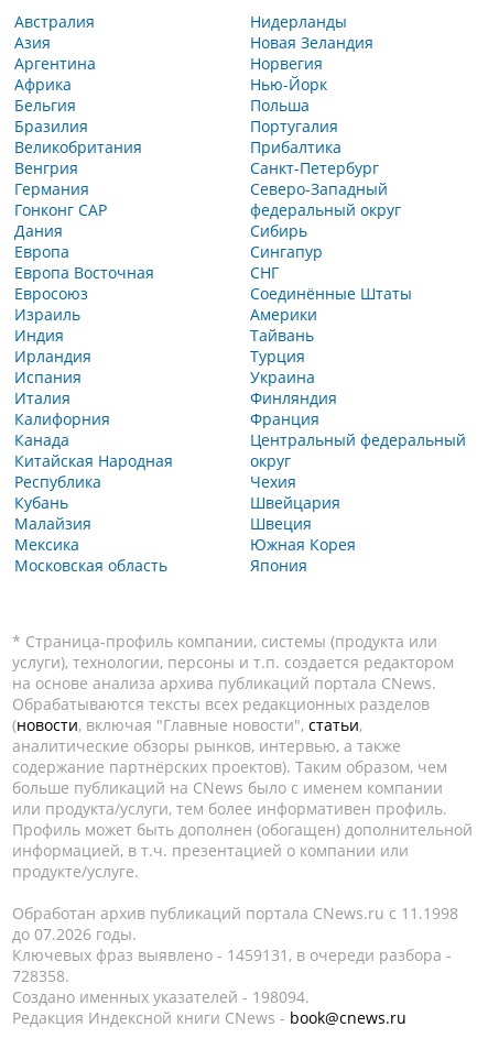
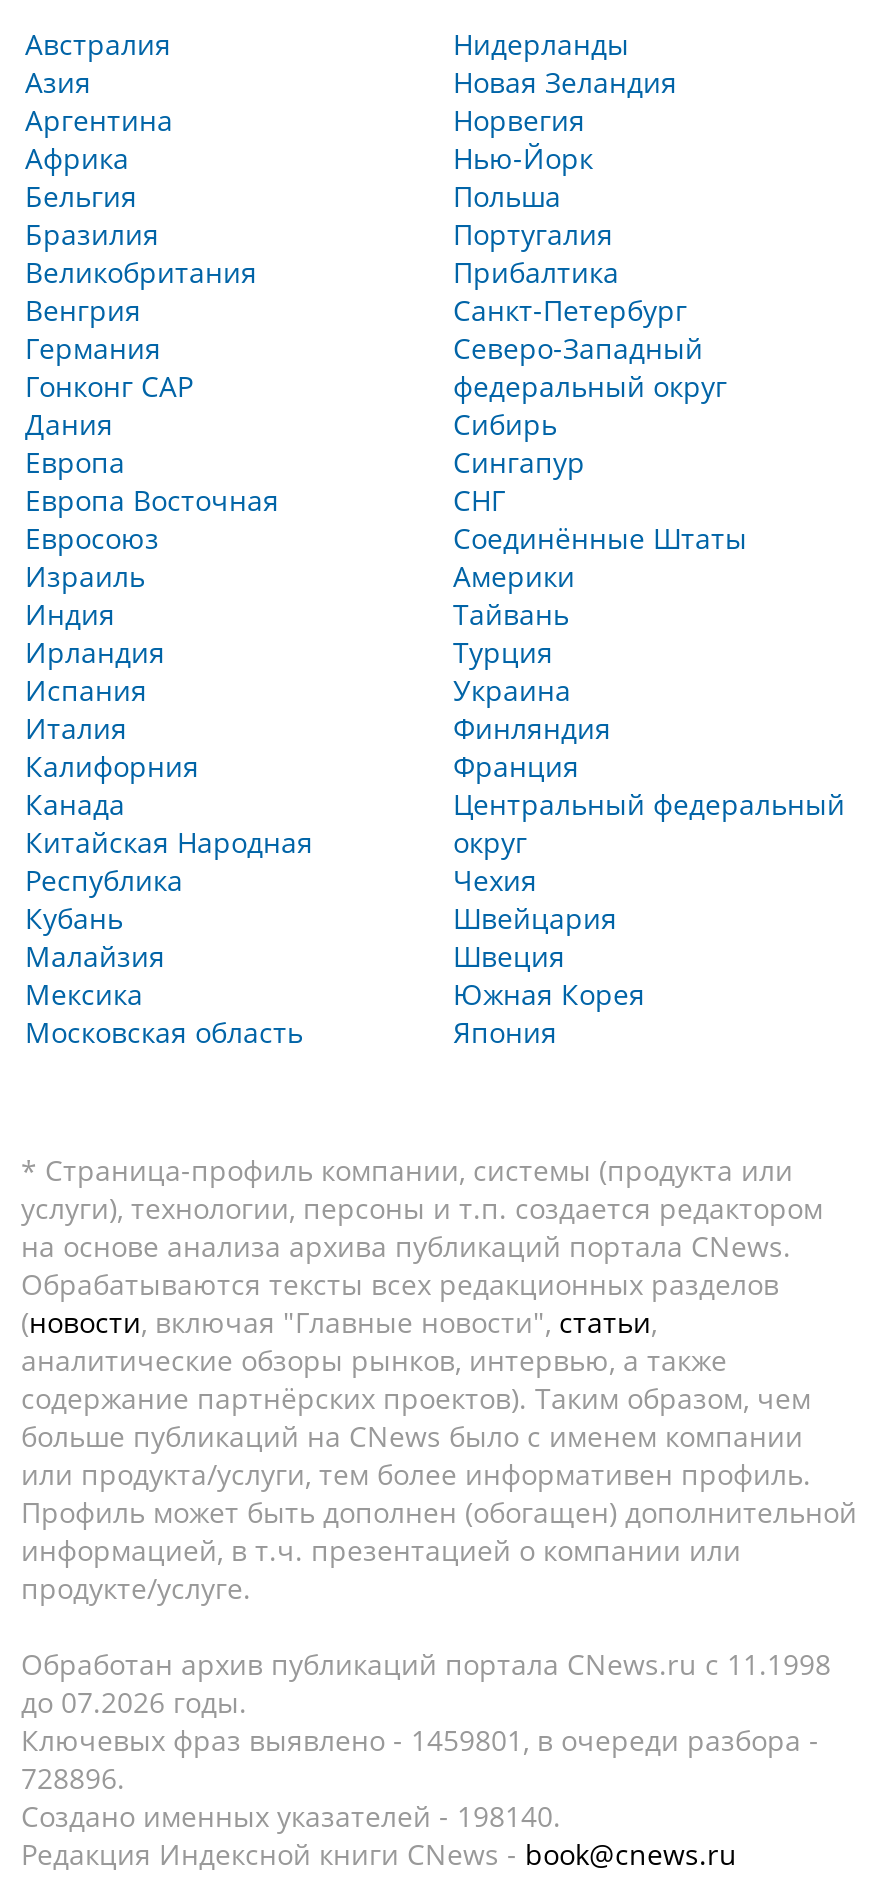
- Ключевых фраз выявлено - 1459131, в очереди разбора -
+ Ключевых фраз выявлено - 1459801, в очереди разбора -

- 728358.
+ 728896.

- Создано именных указателей - 198094.
+ Создано именных указателей - 198140.
